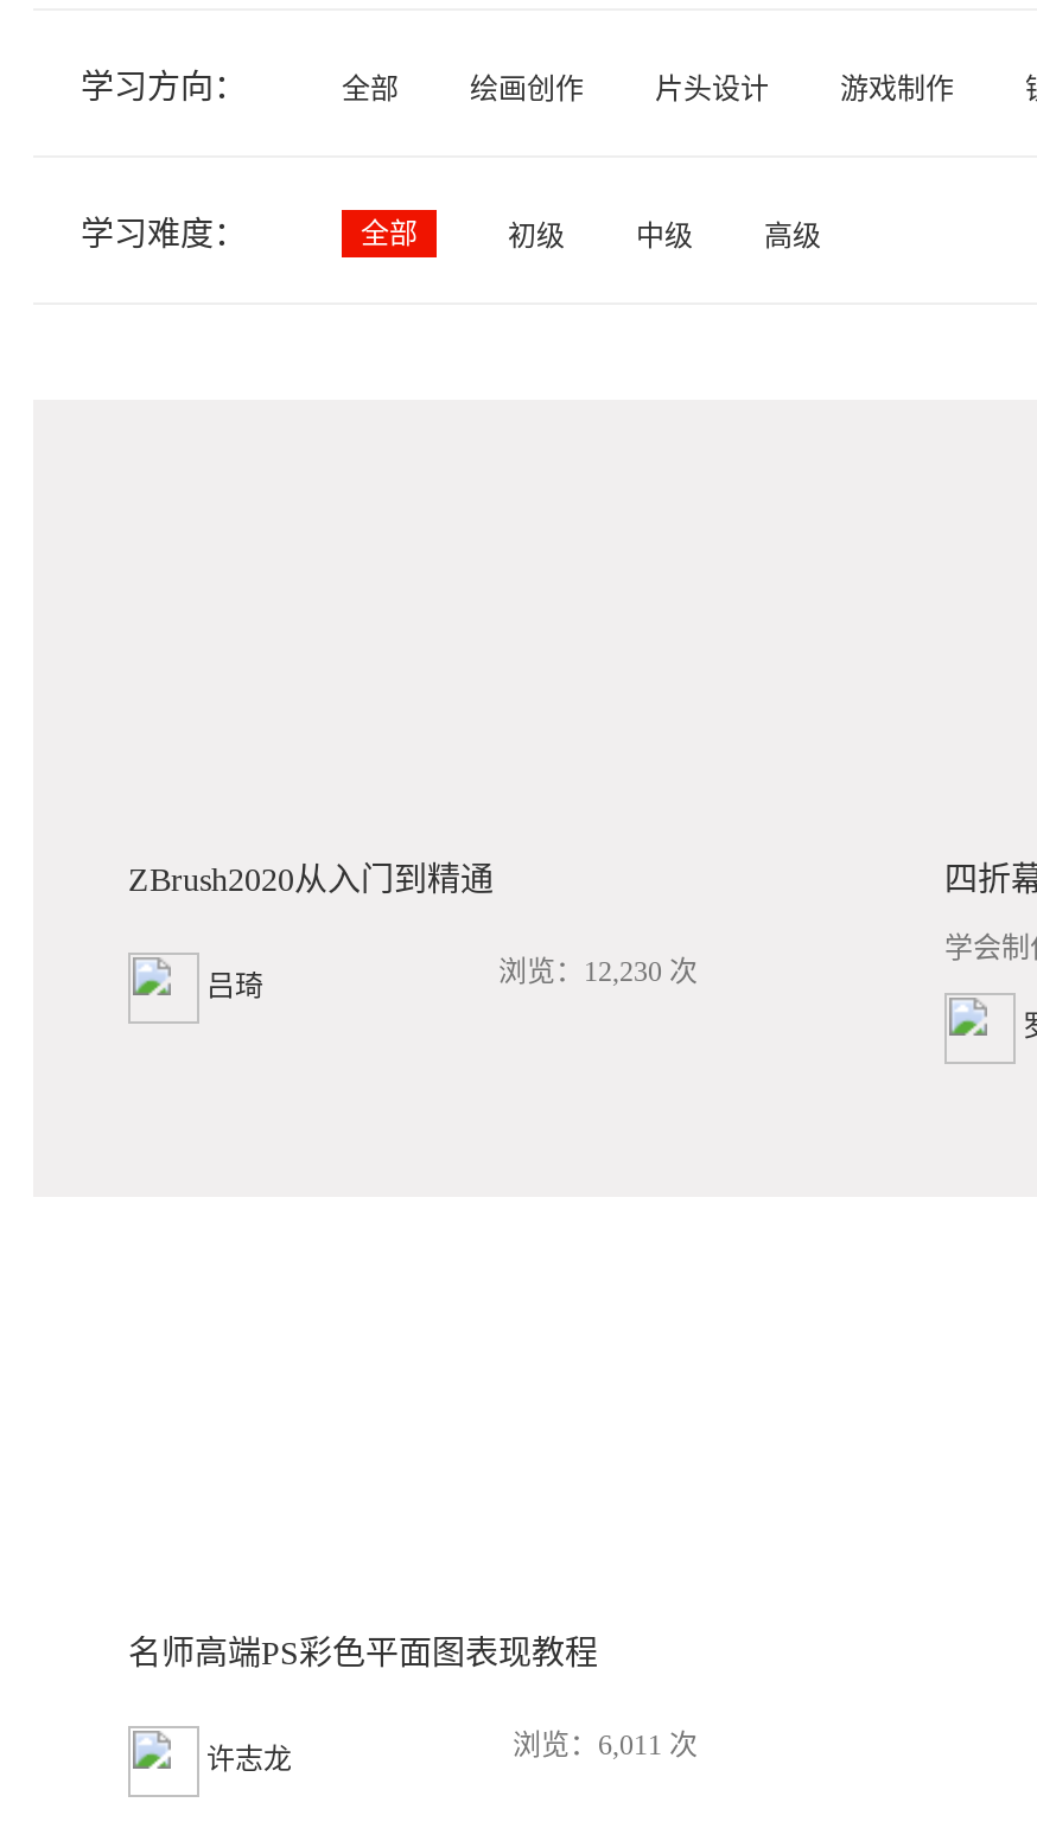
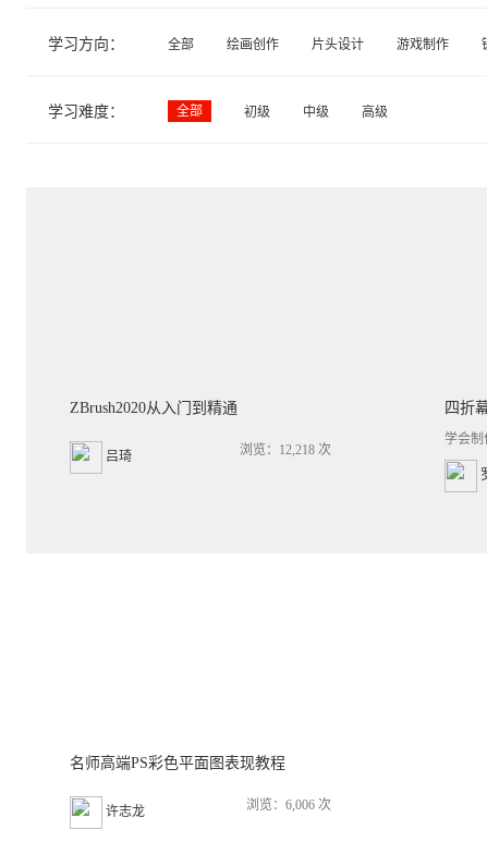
- 浏览：12,230 次
+ 浏览：12,218 次

- 浏览：6,011 次
+ 浏览：6,006 次
